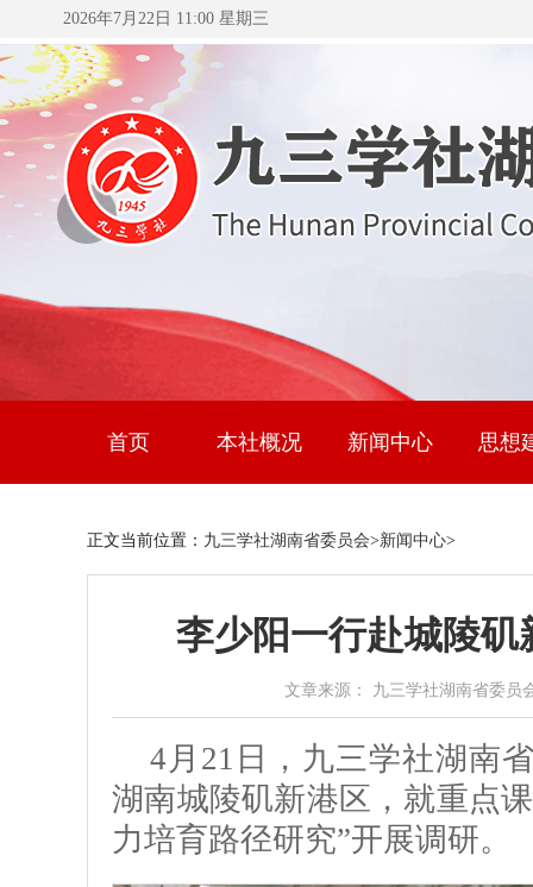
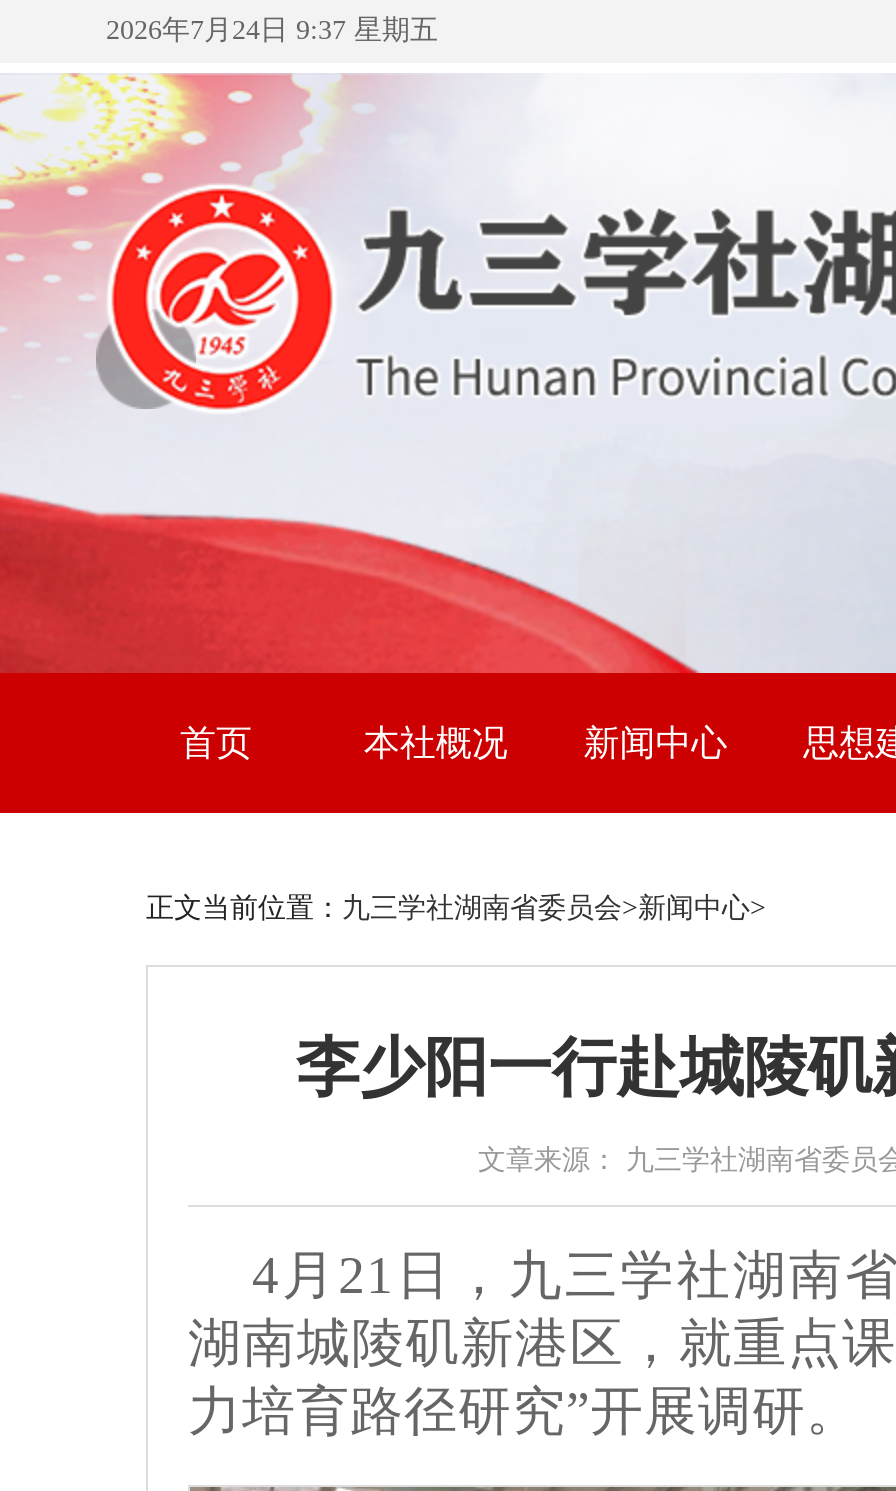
- 2026年7月22日 11:00 星期三
+ 2026年7月24日 9:37 星期五
